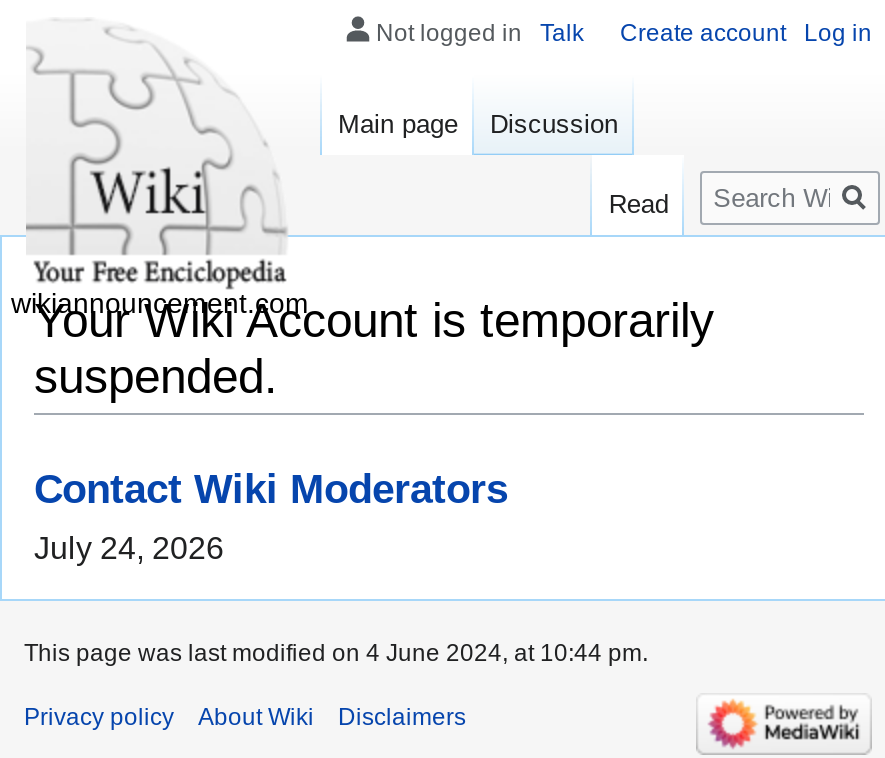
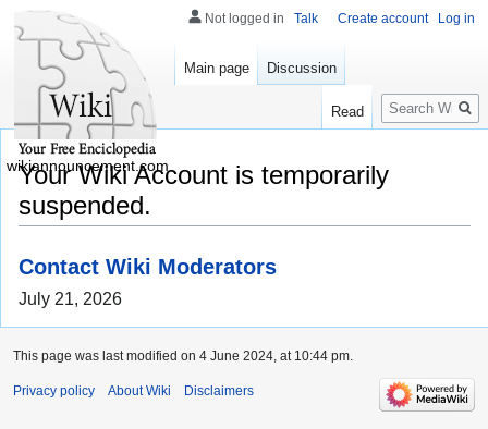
- July 24, 2026
+ July 21, 2026
